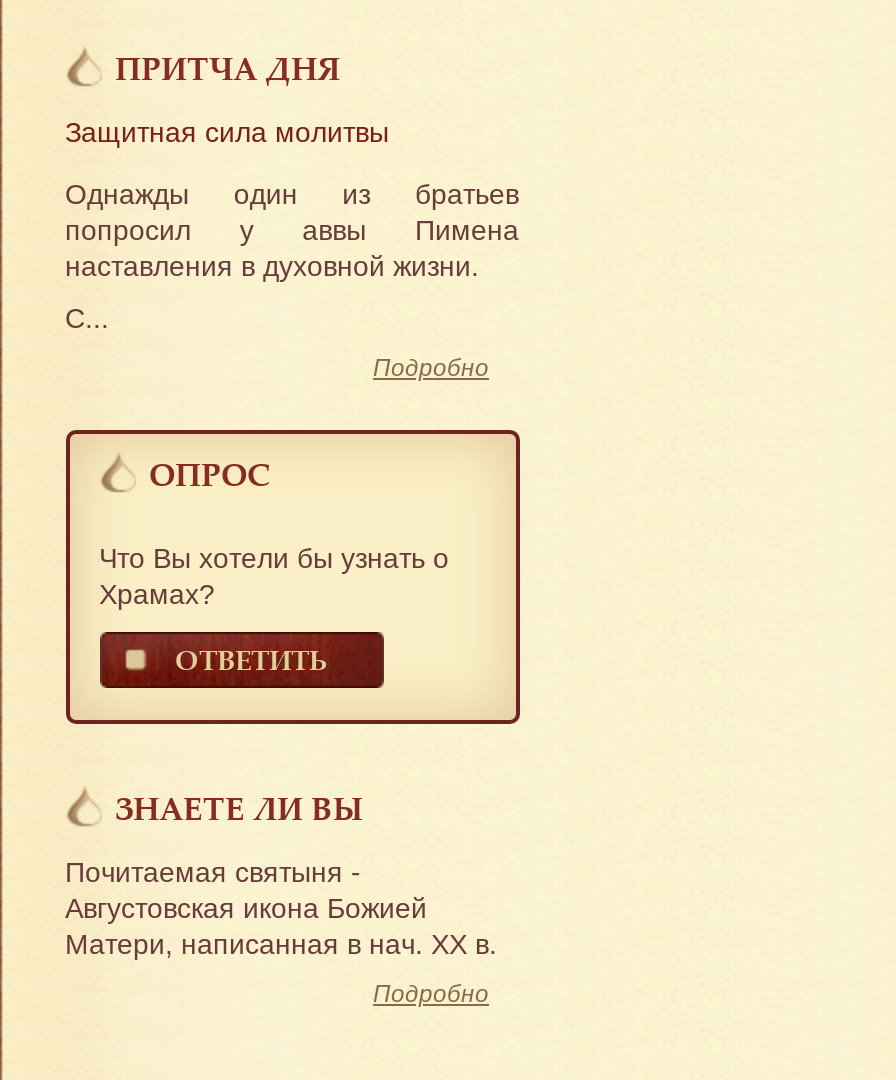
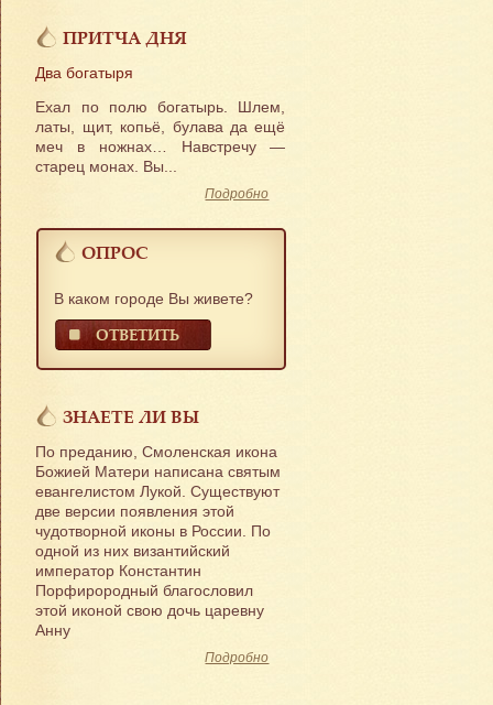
- Защитная сила молитвы
- Однажды один из братьев
- попросил у аввы Пимена
- наставления в духовной жизни.
- С...
+ Два богатыря
+ Ехал по полю богатырь. Шлем,
+ латы, щит, копьё, булава да ещё
+ меч в ножнах… Навстречу —
+ старец монах. Вы...

- Что Вы хотели бы узнать о
- Храмах?
+ В каком городе Вы живете?

moved up: [image] | ОТВЕТИТЬ | ЗНАЕТЕ ЛИ ВЫ

- Почитаемая святыня -
- Августовская икона Божией
- Матери, написанная в нач. ХХ в.
+ По преданию, Смоленская икона
+ Божией Матери написана святым
+ евангелистом Лукой. Существуют
+ две версии появления этой
+ чудотворной иконы в России. По
+ одной из них византийский
+ император Константин
+ Порфирородный благословил
+ этой иконой свою дочь царевну
+ Анну
